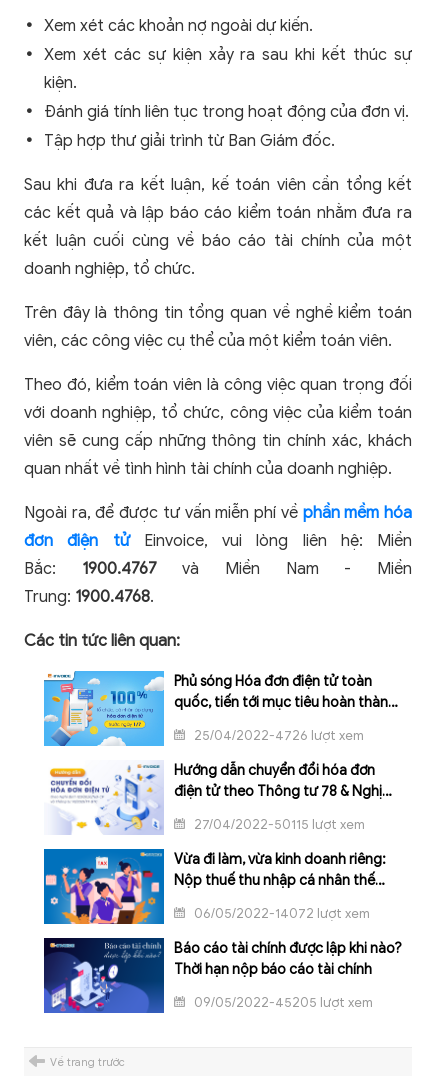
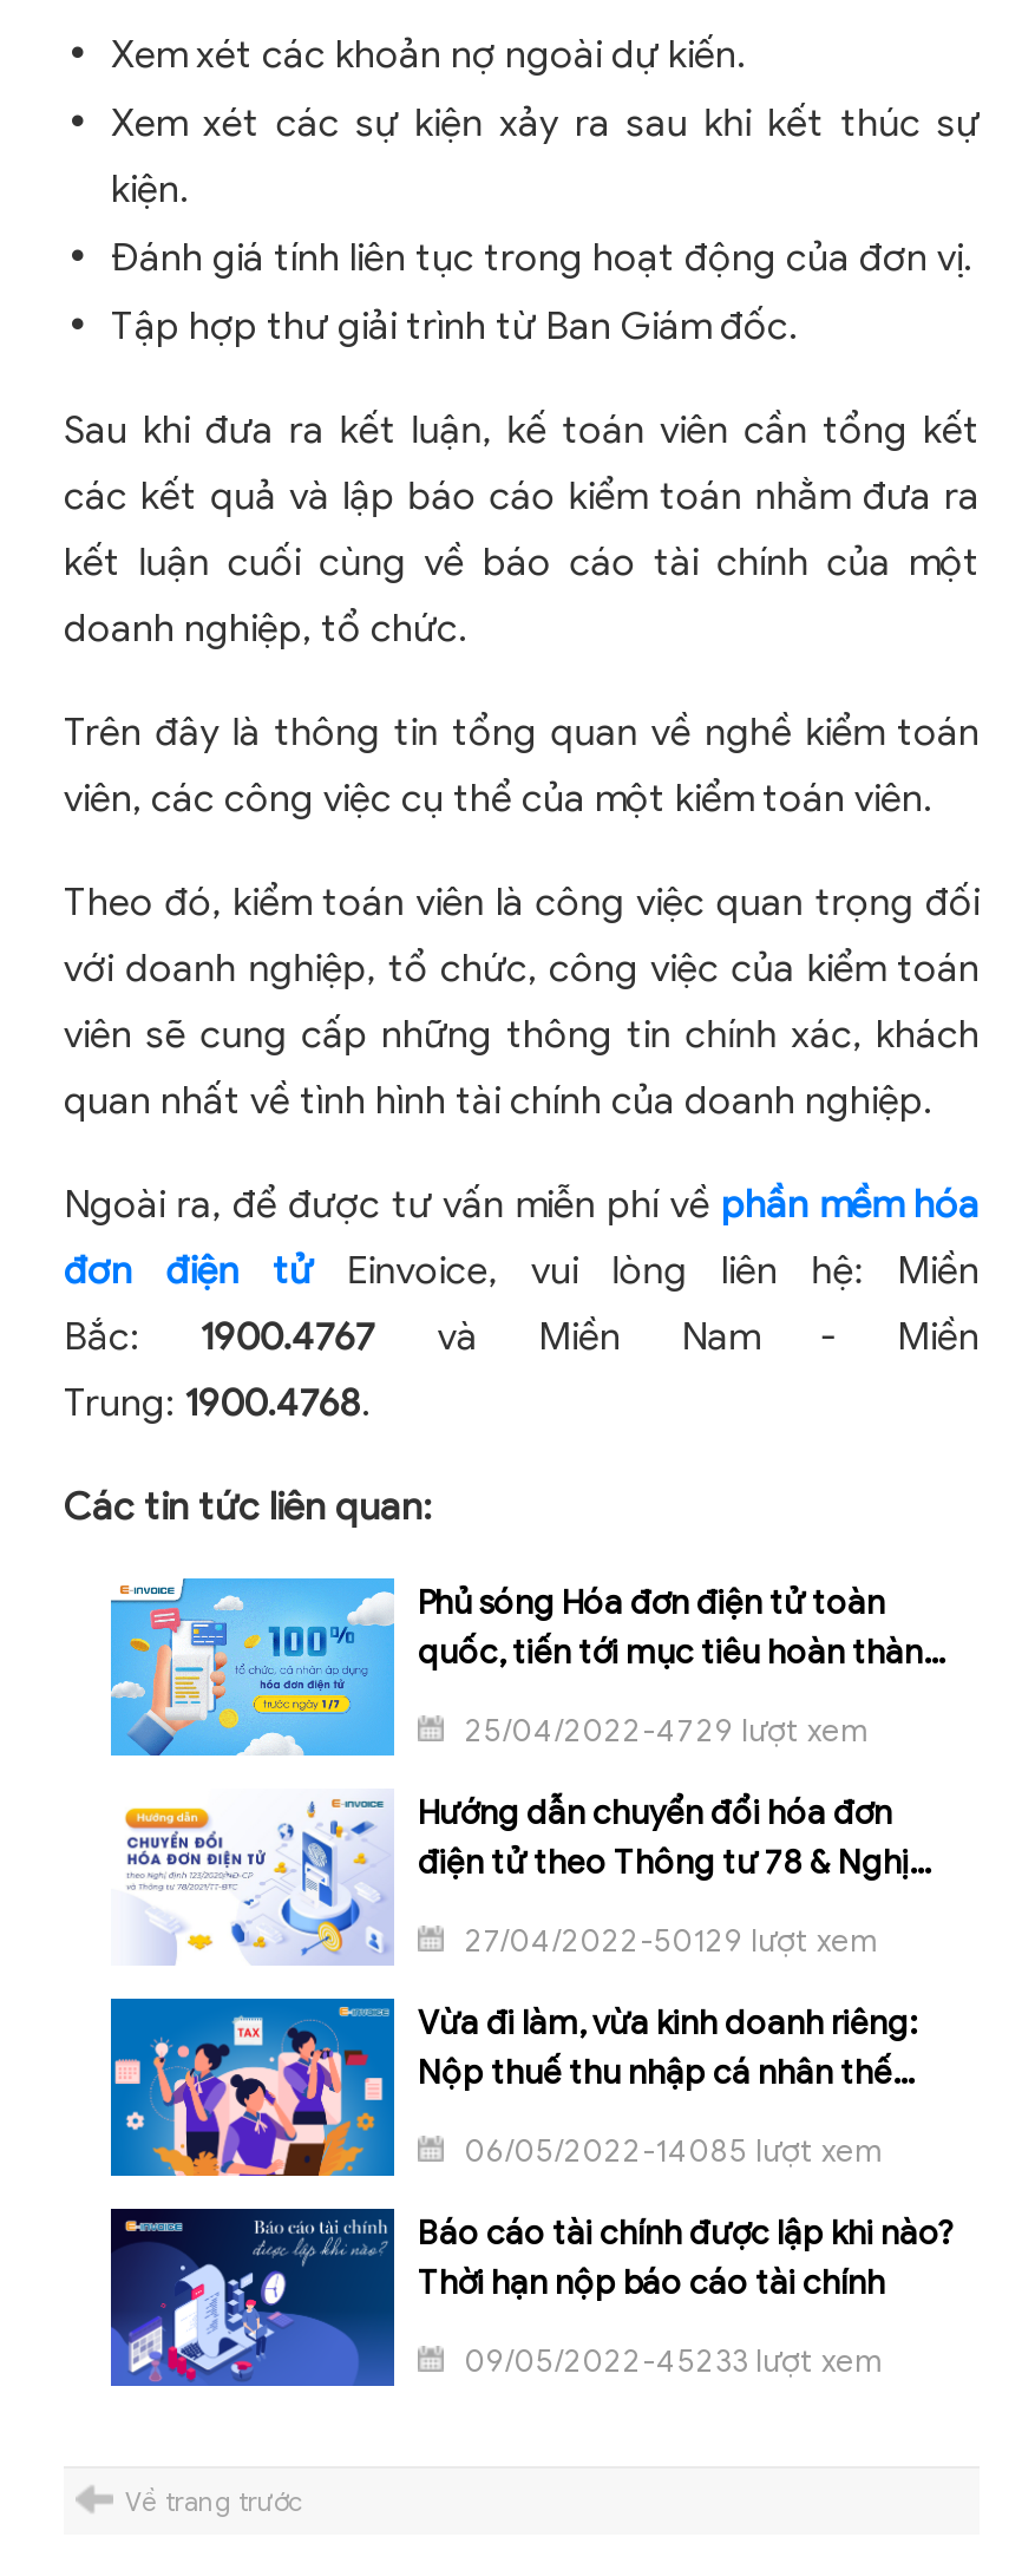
- 25/04/2022-4726 lượt xem
+ 25/04/2022-4729 lượt xem

- 27/04/2022-50115 lượt xem
+ 27/04/2022-50129 lượt xem

- 06/05/2022-14072 lượt xem
+ 06/05/2022-14085 lượt xem

- 09/05/2022-45205 lượt xem
+ 09/05/2022-45233 lượt xem
